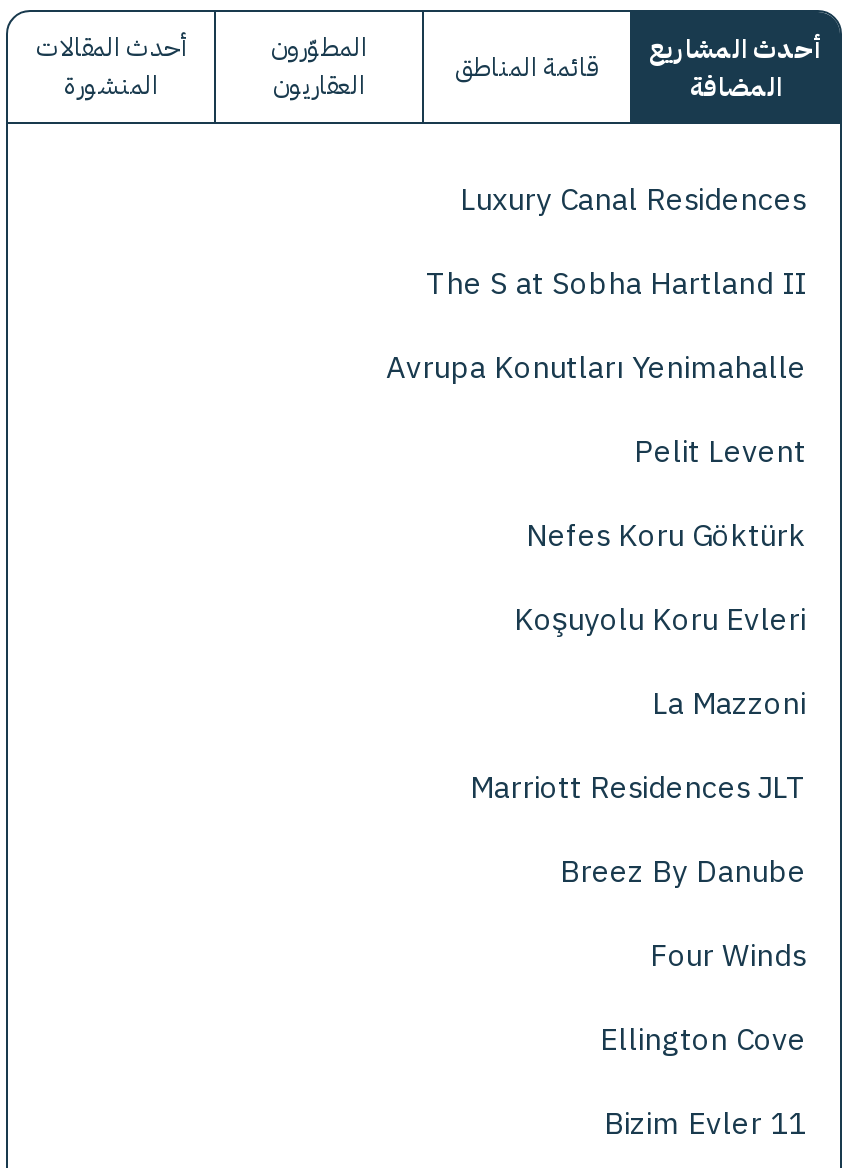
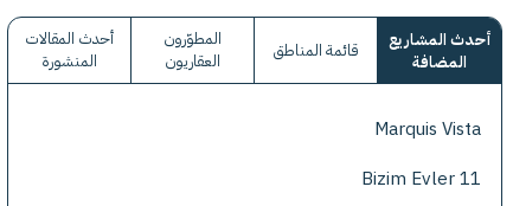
- Luxury Canal Residences
- The S at Sobha Hartland II
- Avrupa Konutları Yenimahalle
- Pelit Levent
- Nefes Koru Göktürk
- Koşuyolu Koru Evleri
- La Mazzoni
- Marriott Residences JLT
- Breez By Danube
- Four Winds
- Ellington Cove
+ Marquis Vista
